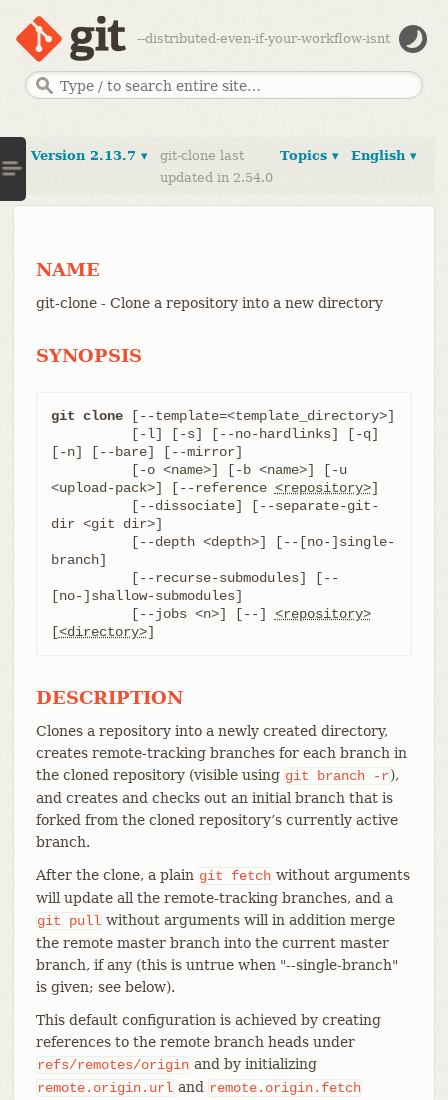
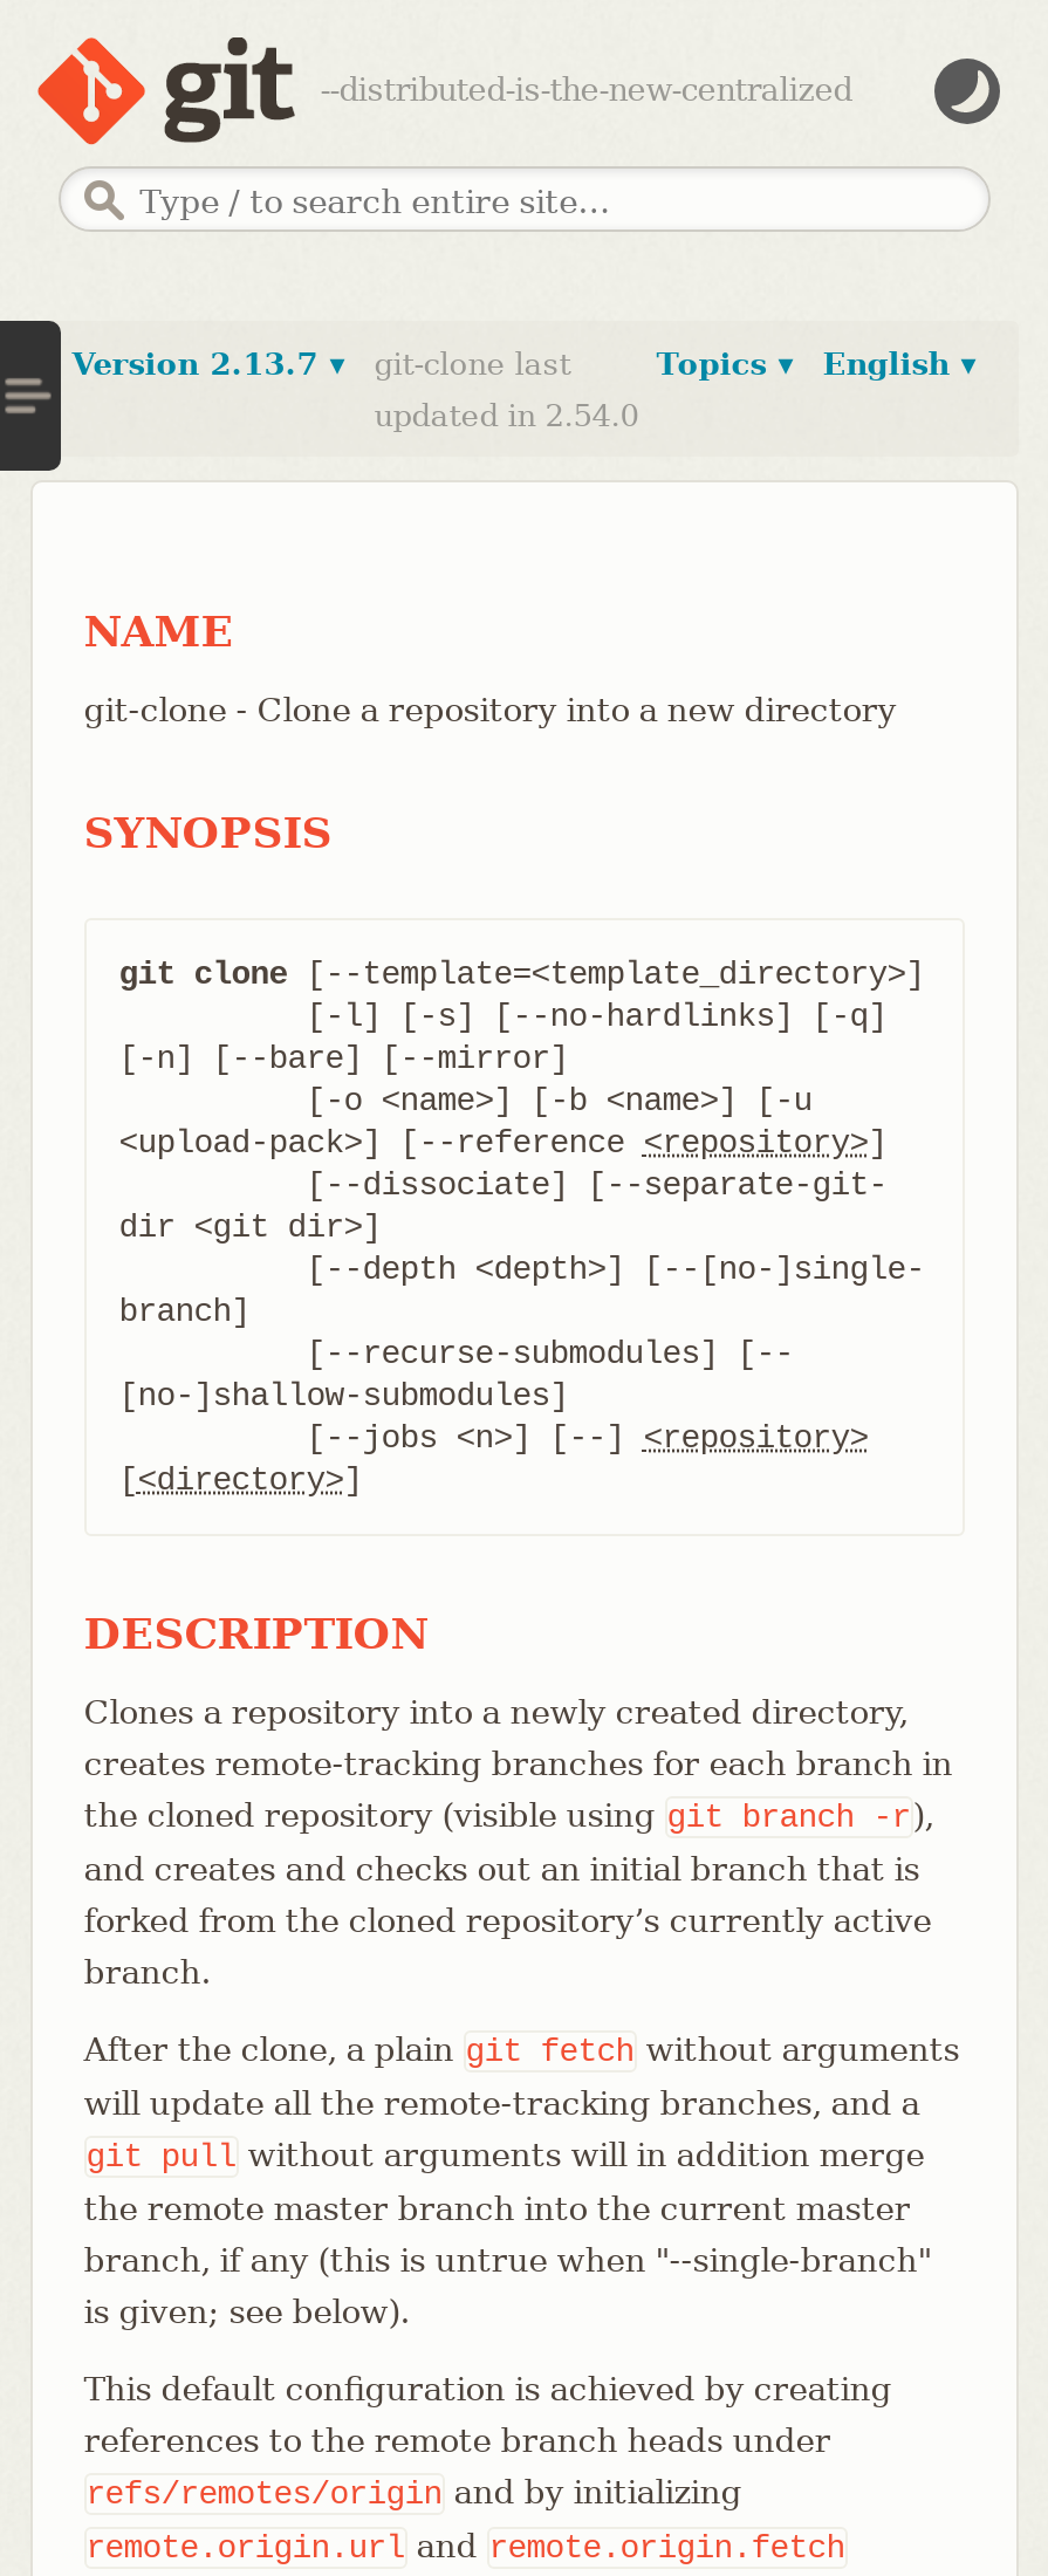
- --distributed-even-if-your-workflow-isnt
+ --distributed-is-the-new-centralized
